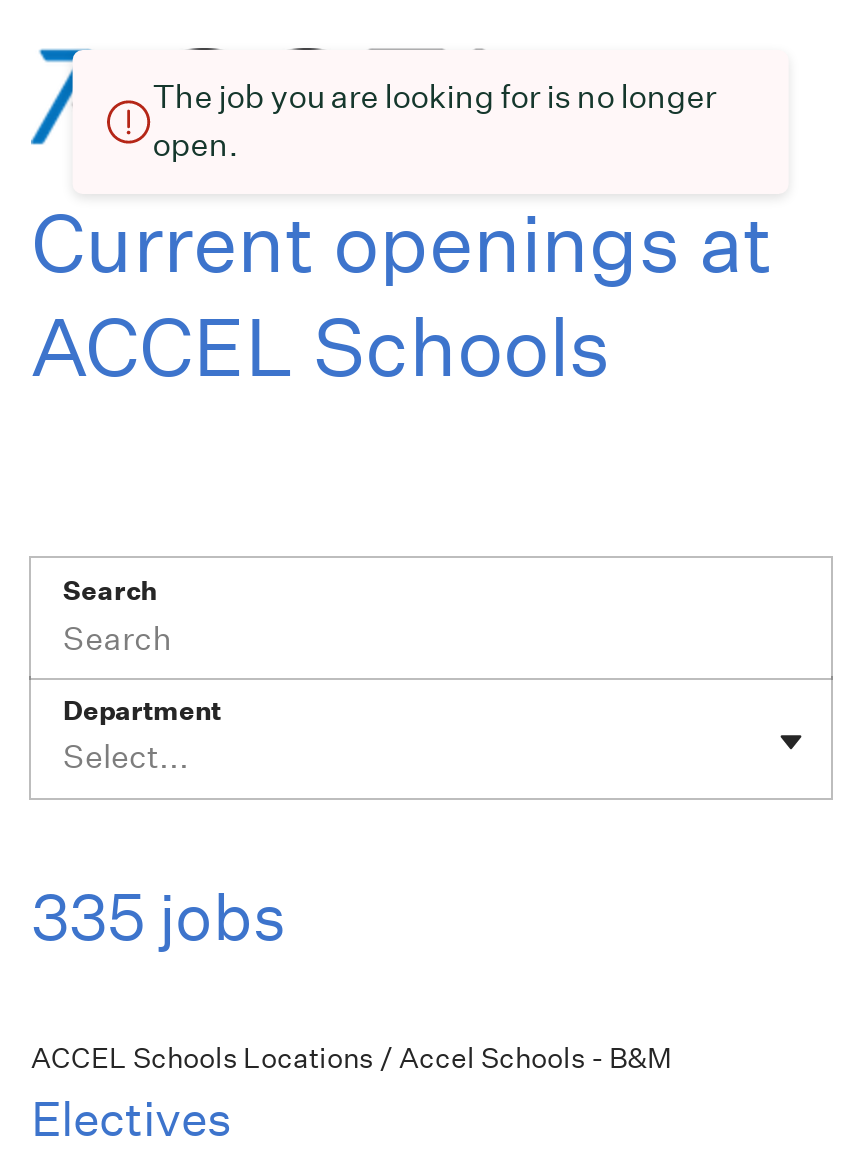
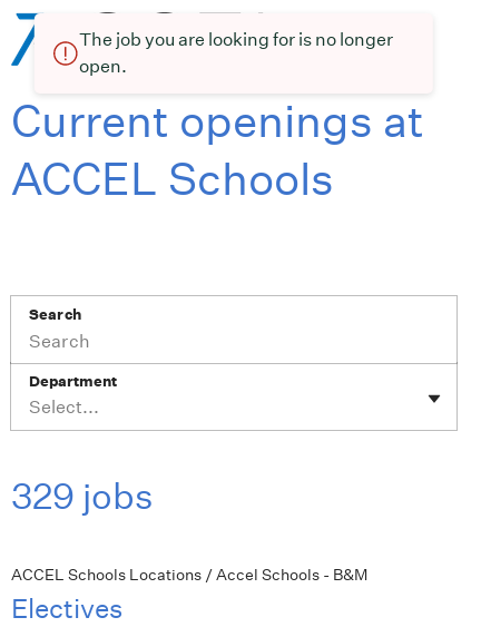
- 335 jobs
+ 329 jobs
